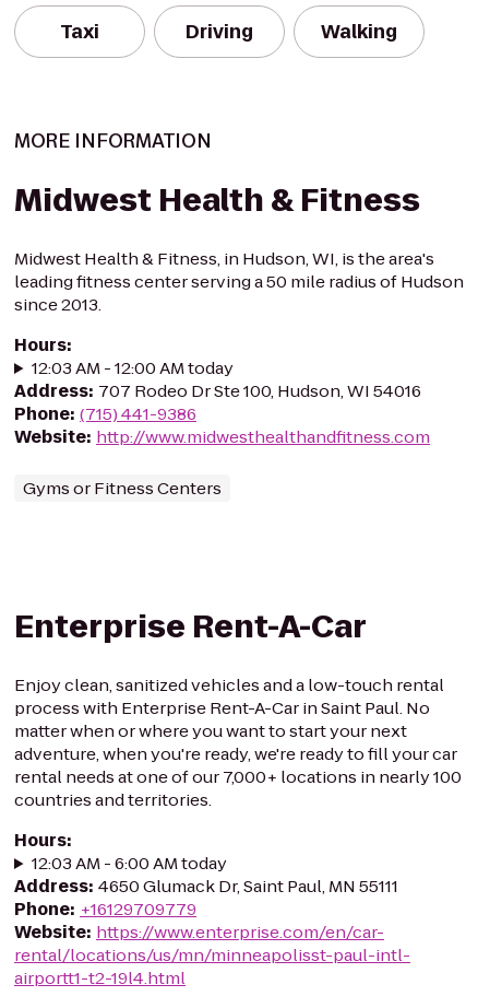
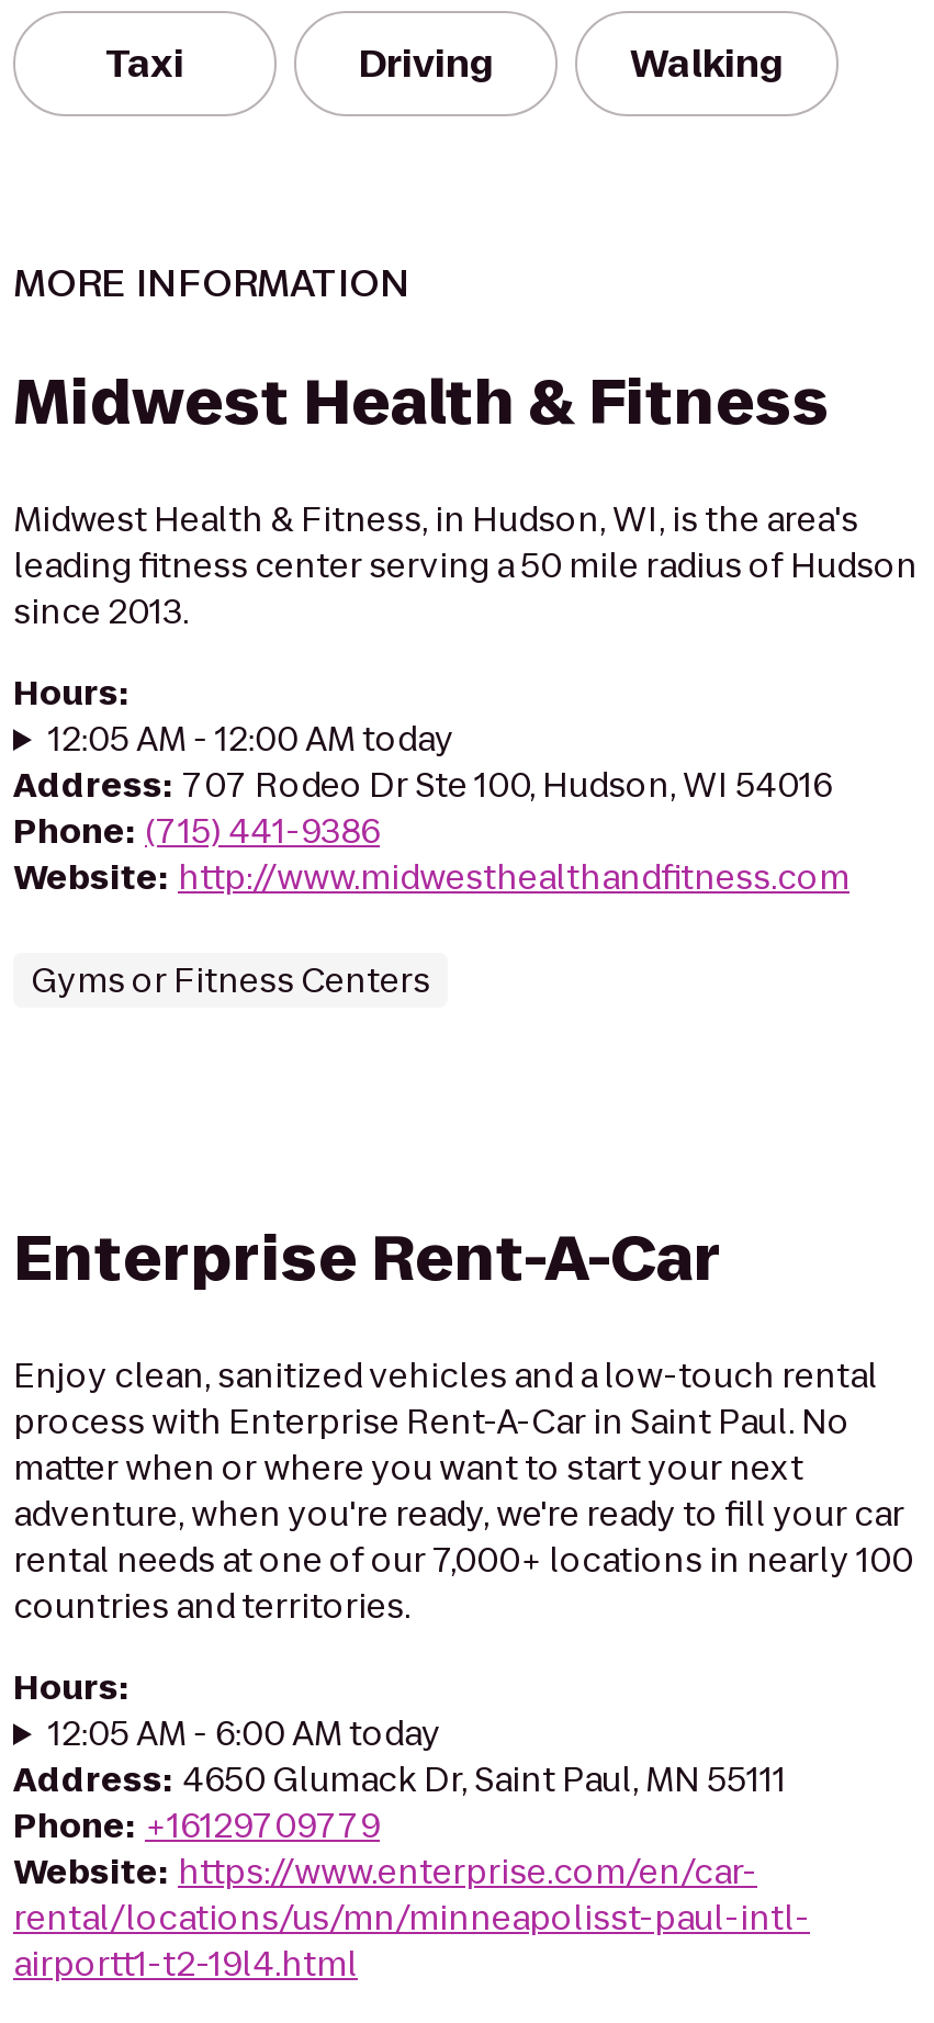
- 12:03 AM - 12:00 AM today
+ 12:05 AM - 12:00 AM today

- 12:03 AM - 6:00 AM today
+ 12:05 AM - 6:00 AM today
